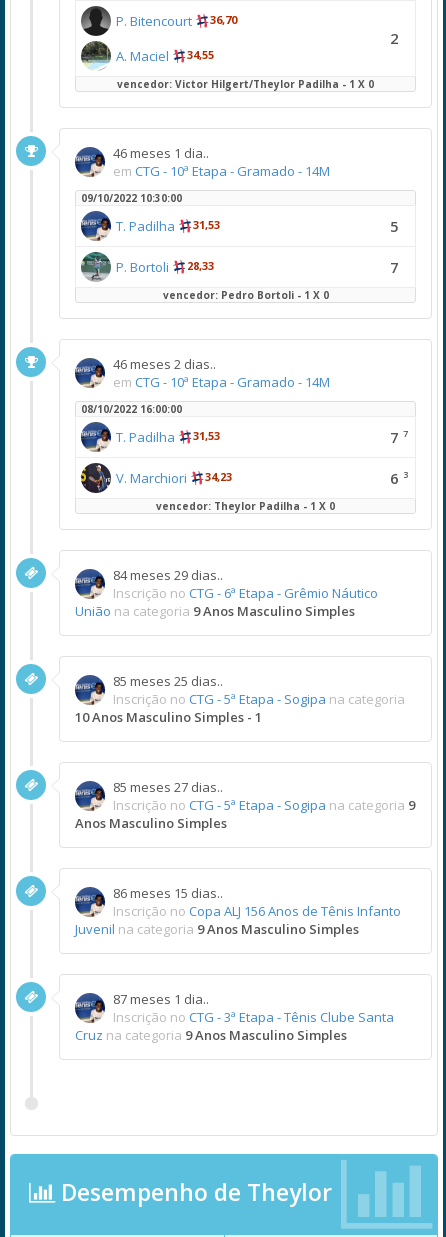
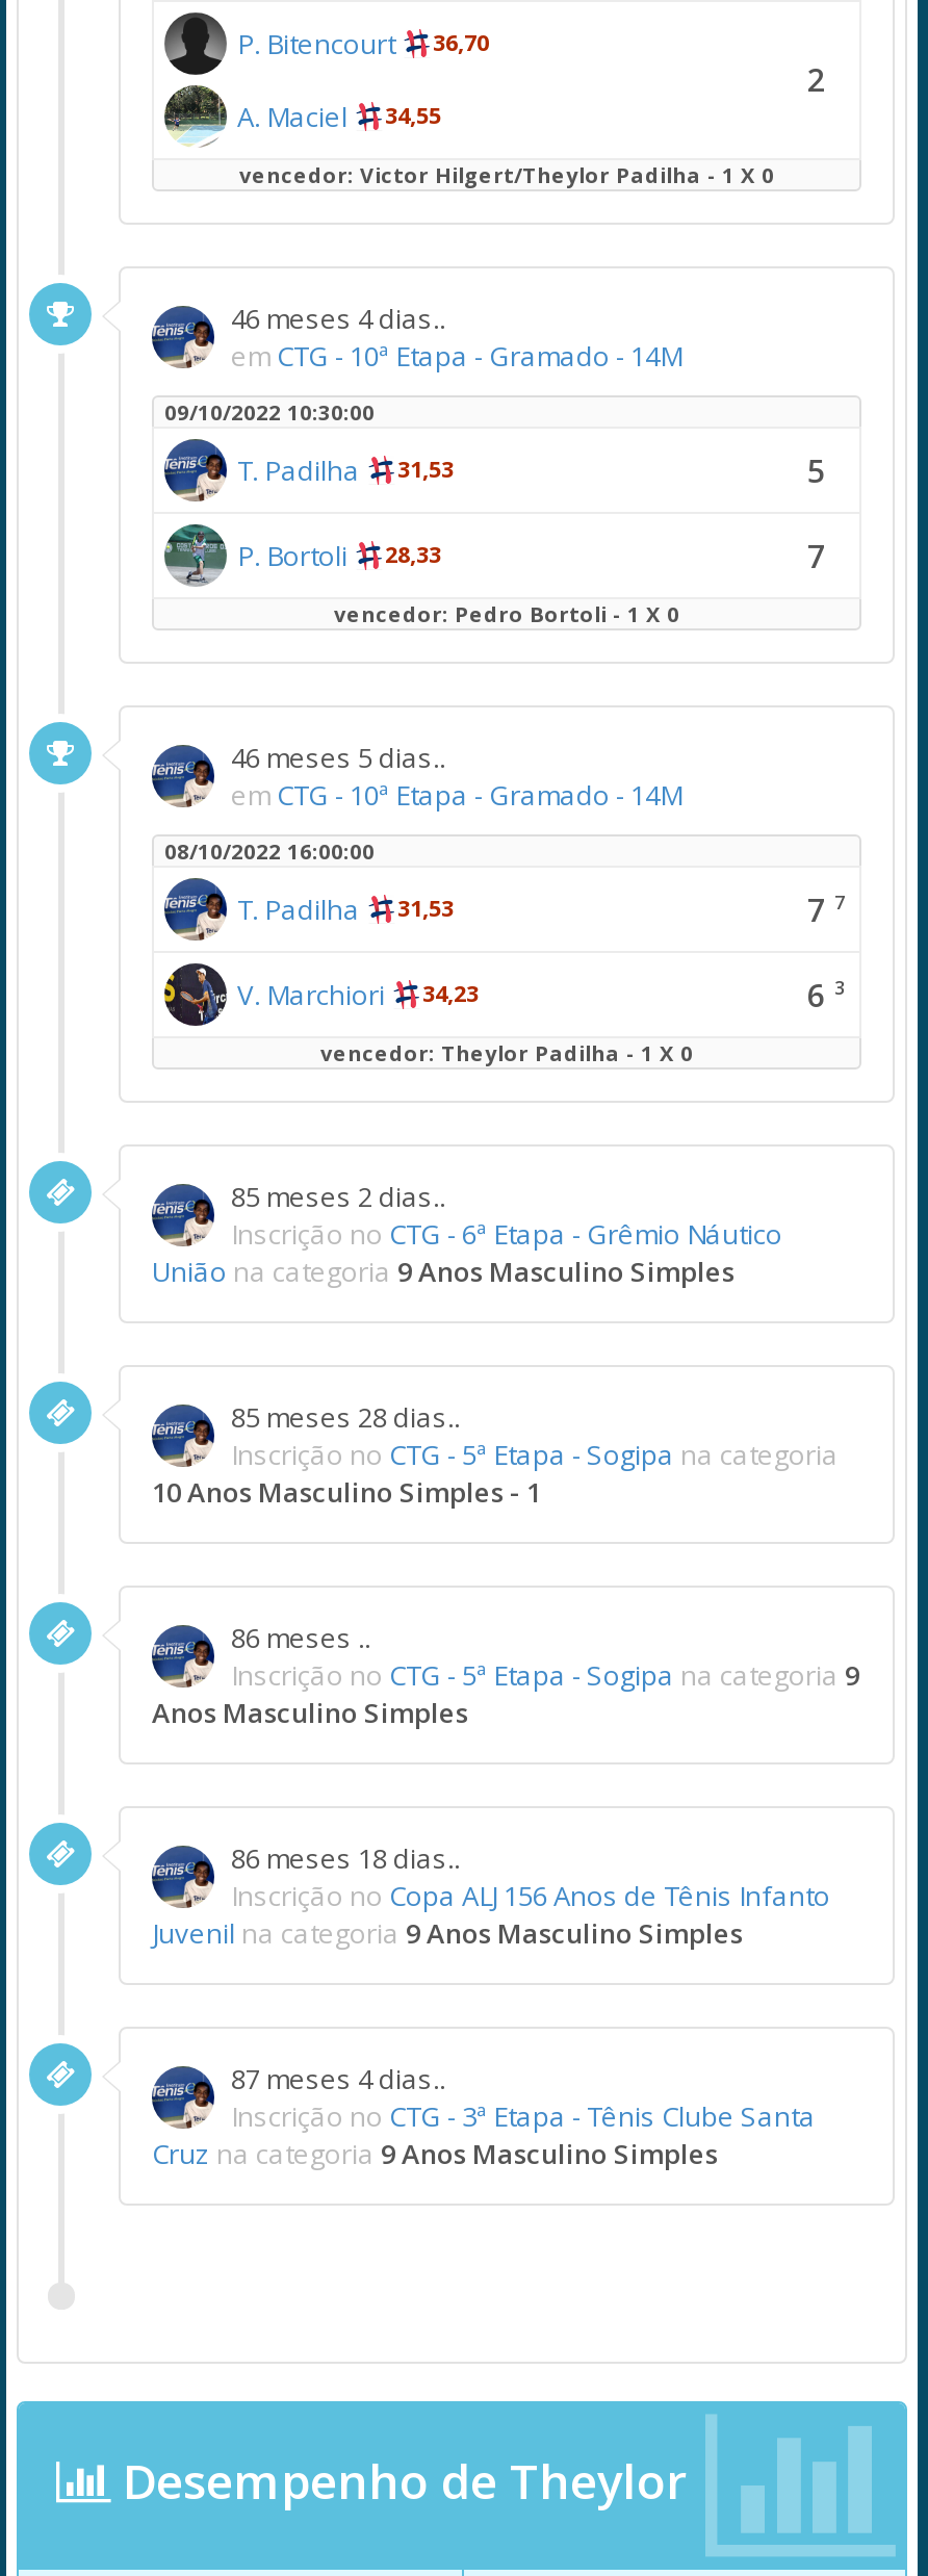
- 46 meses 1 dia..
+ 46 meses 4 dias..

- 46 meses 2 dias..
+ 46 meses 5 dias..

- 84 meses 29 dias..
+ 85 meses 2 dias..

- 85 meses 25 dias..
+ 85 meses 28 dias..

- 85 meses 27 dias..
+ 86 meses ..

- 86 meses 15 dias..
+ 86 meses 18 dias..

- 87 meses 1 dia..
+ 87 meses 4 dias..
